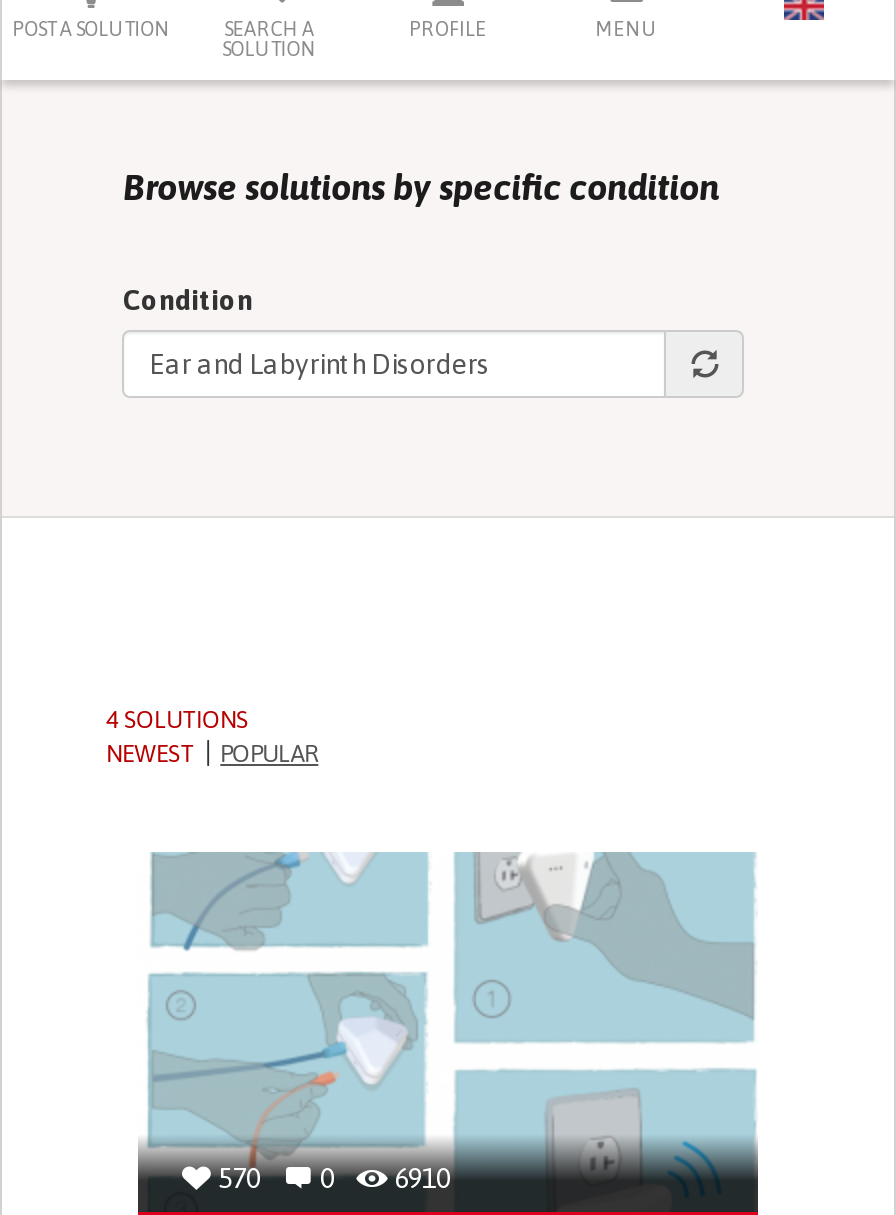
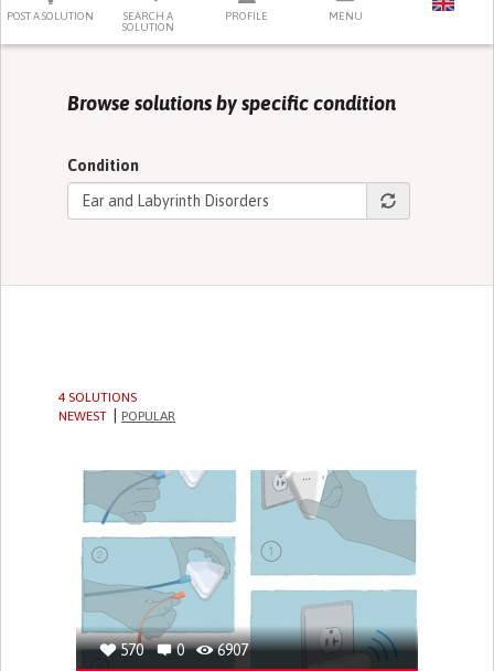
- 570 0 6910
+ 570 0 6907
